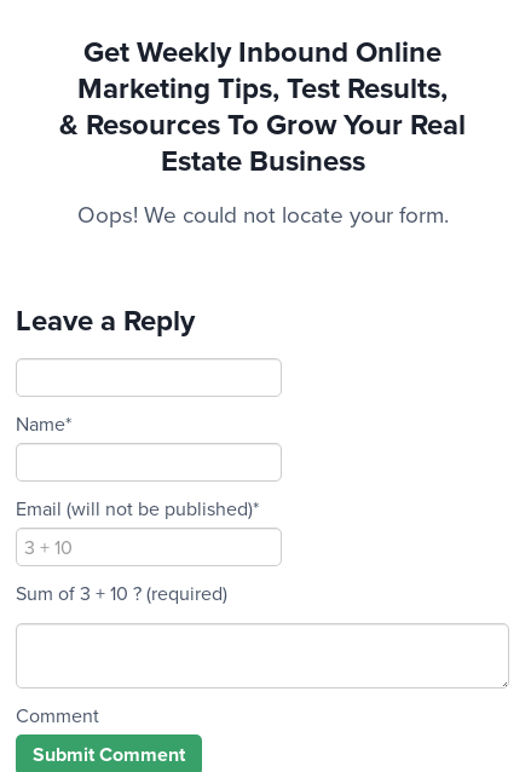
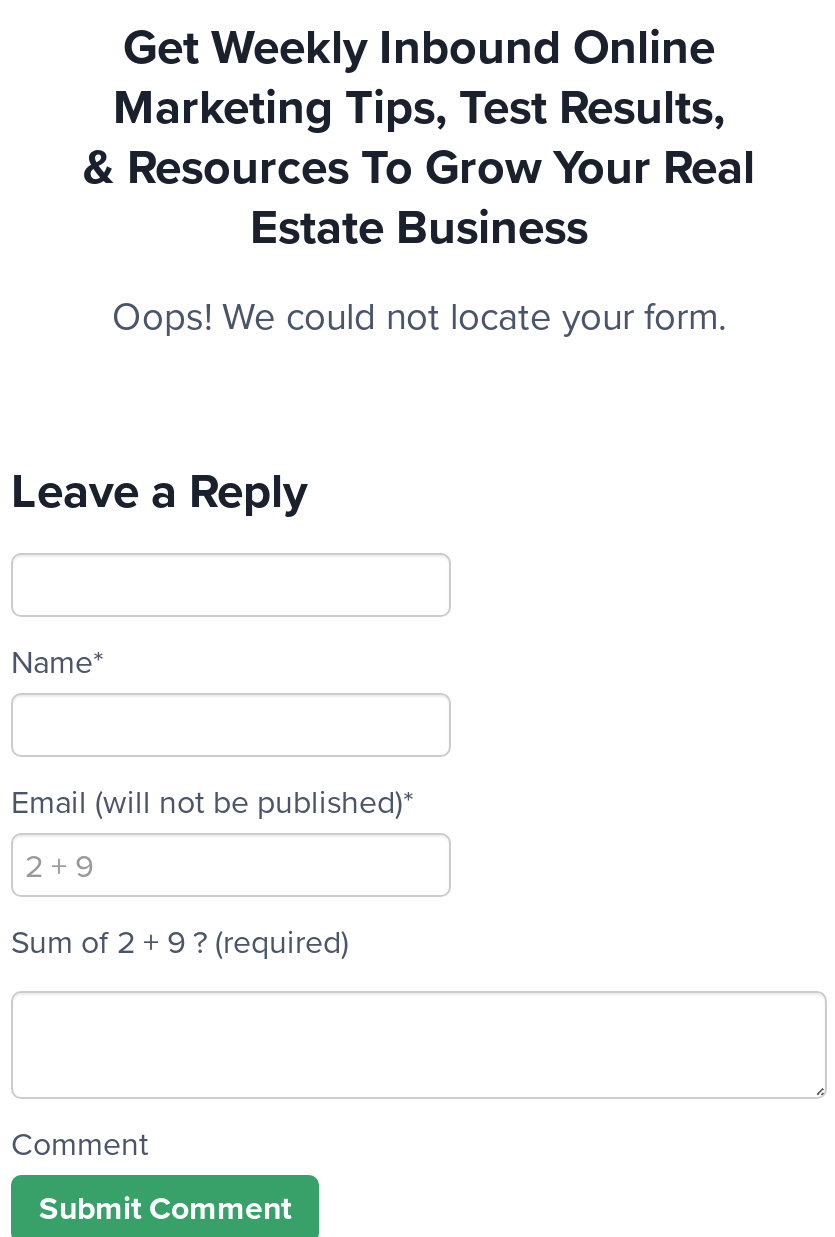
- Sum of 3 + 10 ? (required)
+ Sum of 2 + 9 ? (required)
